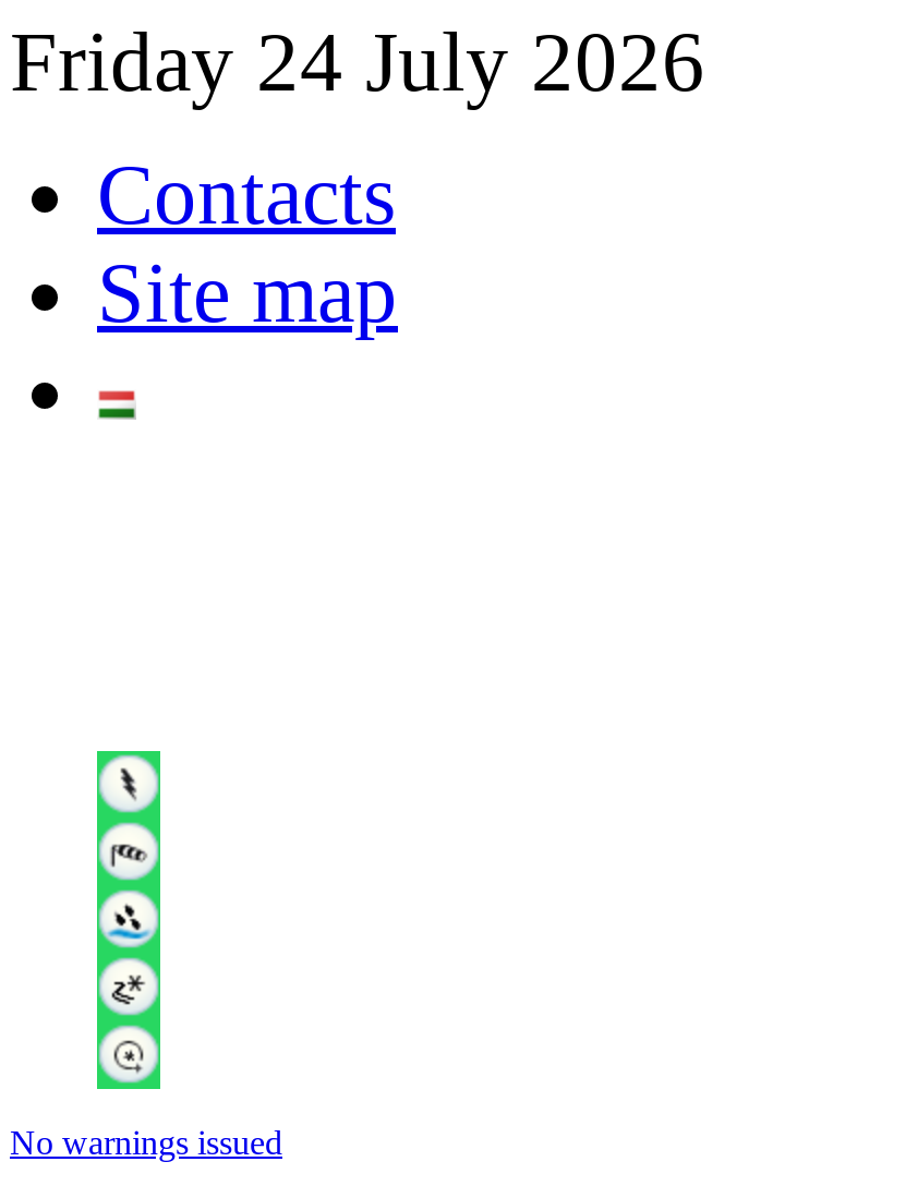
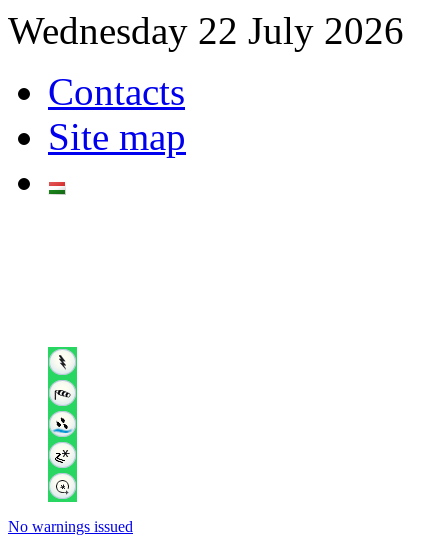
- Friday 24 July 2026
+ Wednesday 22 July 2026
